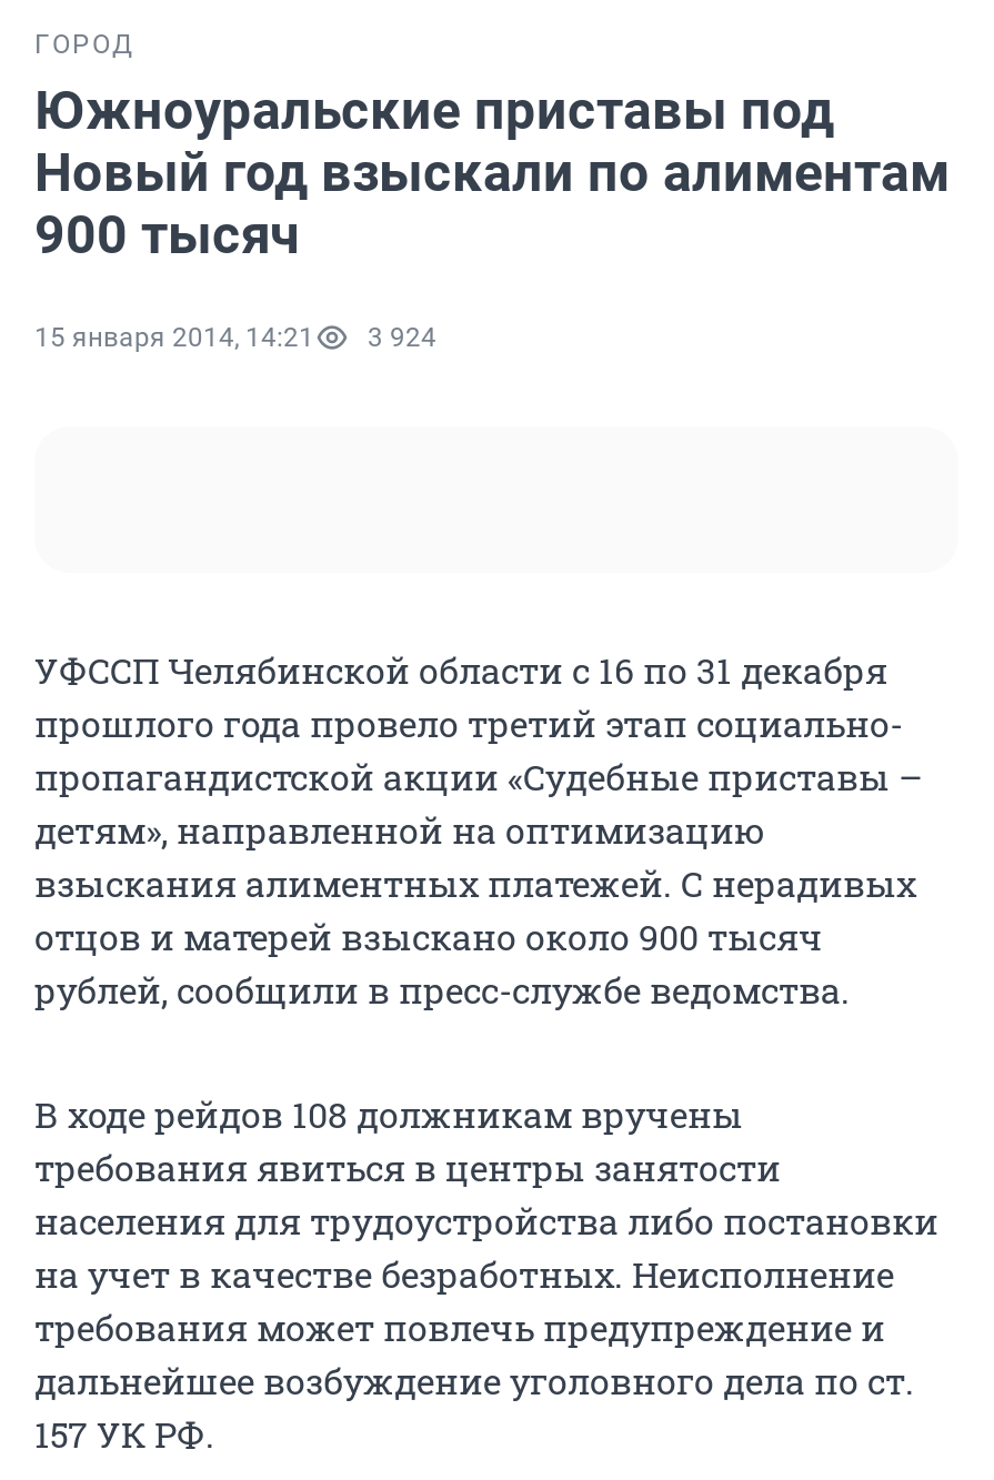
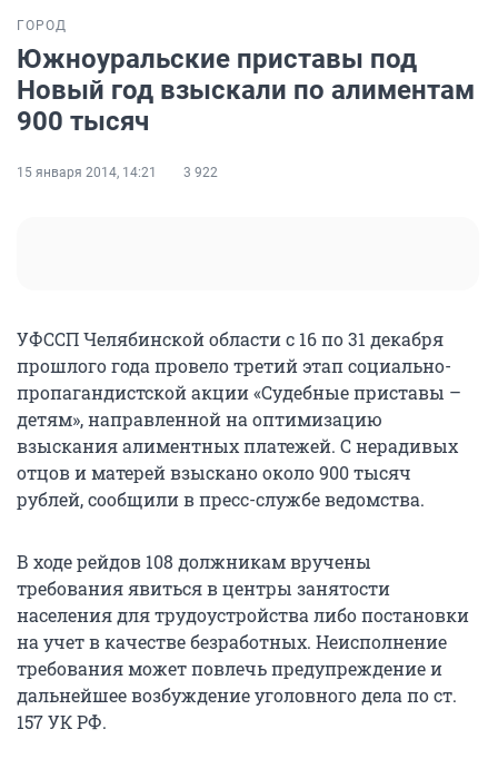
- 15 января 2014, 14:21 3 924
+ 15 января 2014, 14:21 3 922
